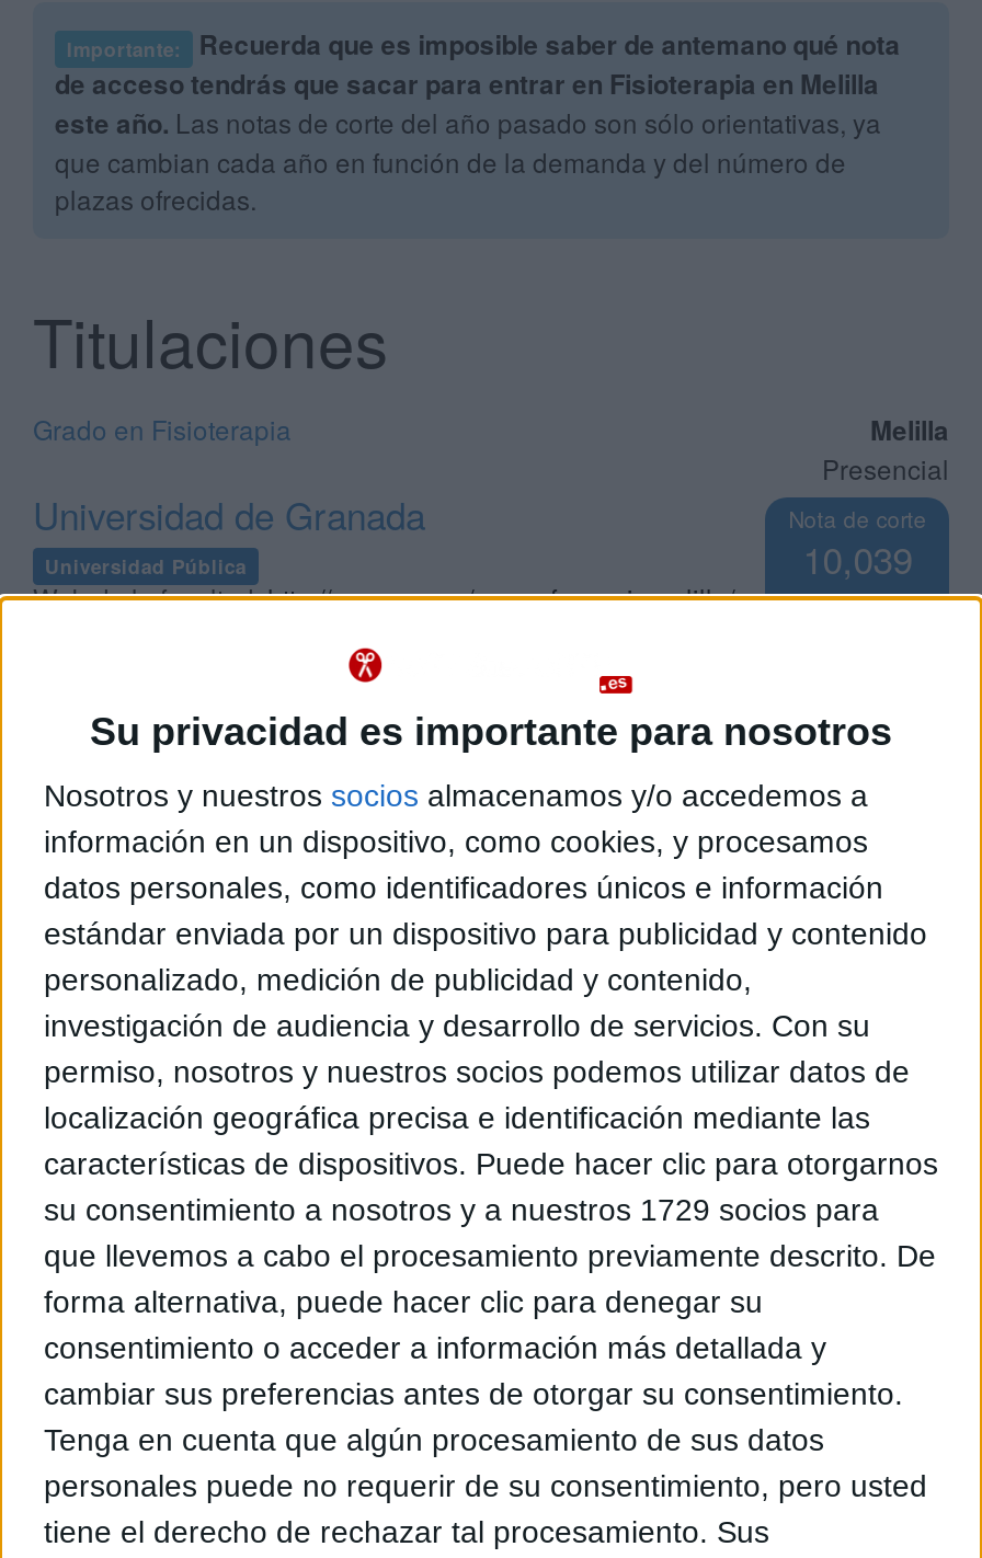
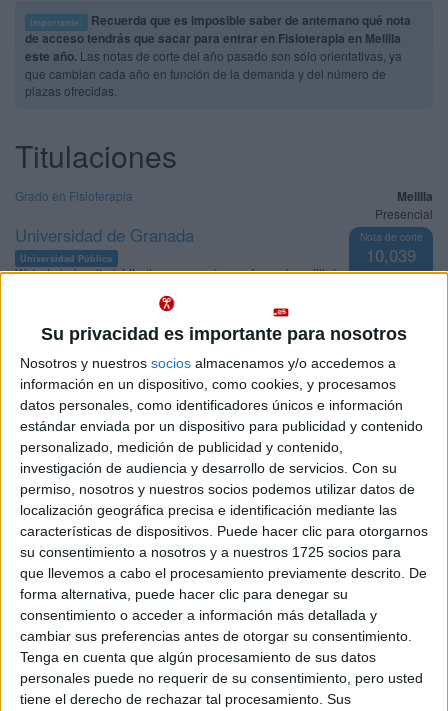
- su consentimiento a nosotros y a nuestros 1729 socios para
+ su consentimiento a nosotros y a nuestros 1725 socios para
